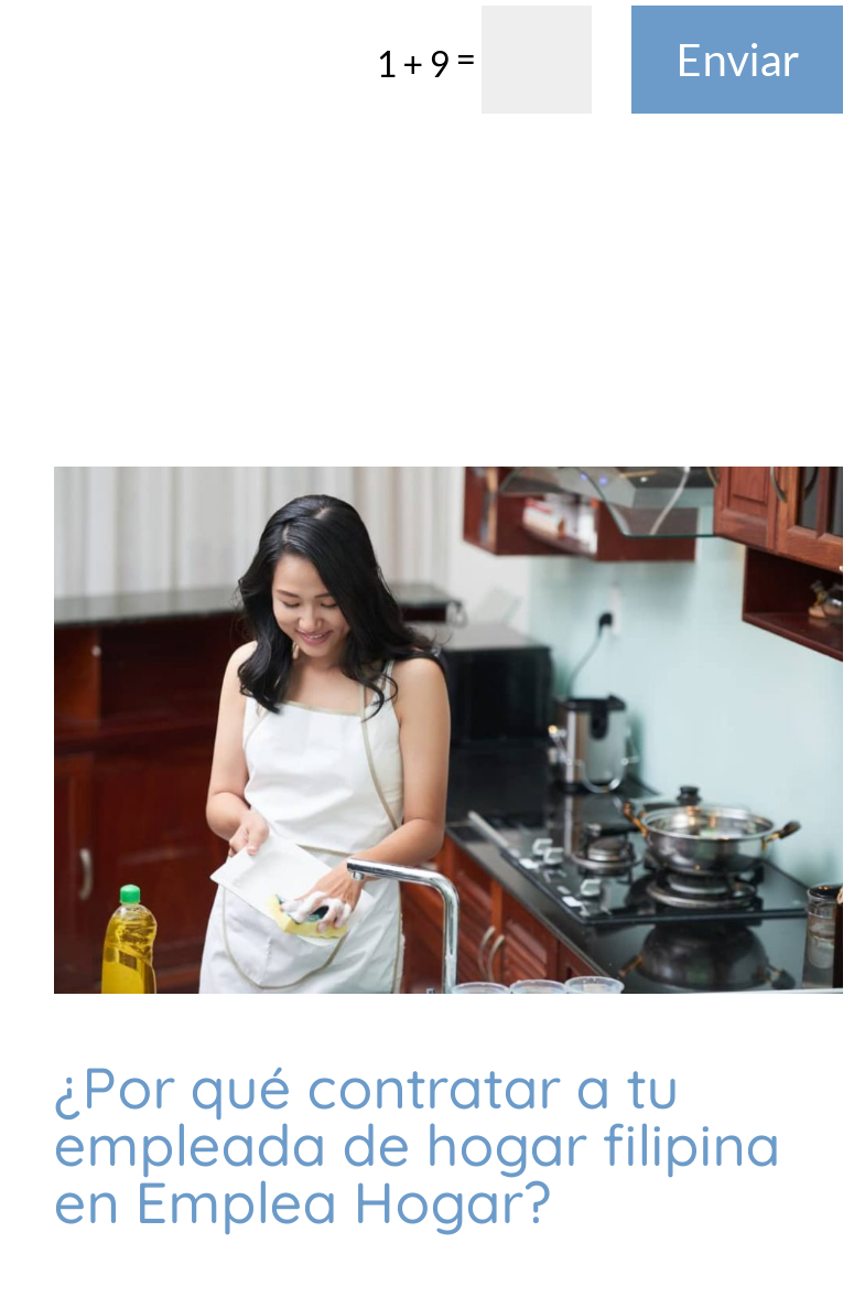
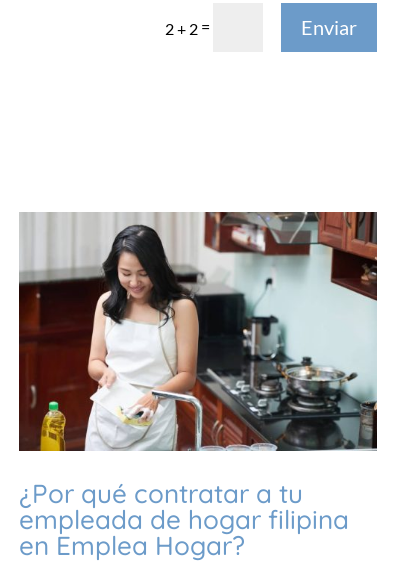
- 1 + 9 =
+ 2 + 2 =
